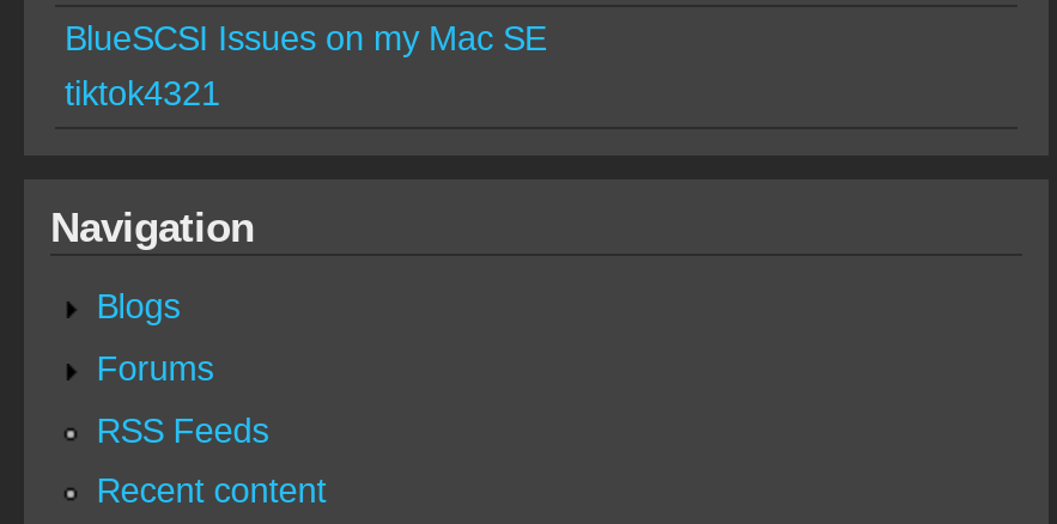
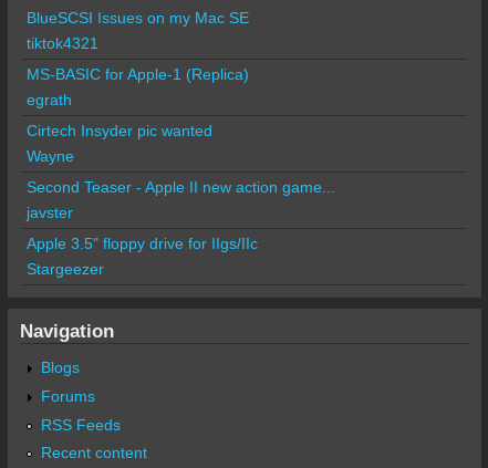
+ MS-BASIC for Apple-1 (Replica)
+ egrath
+ Cirtech Insyder pic wanted
+ Wayne
+ Second Teaser - Apple II new action game...
+ javster
+ Apple 3.5" floppy drive for IIgs/IIc
+ Stargeezer
